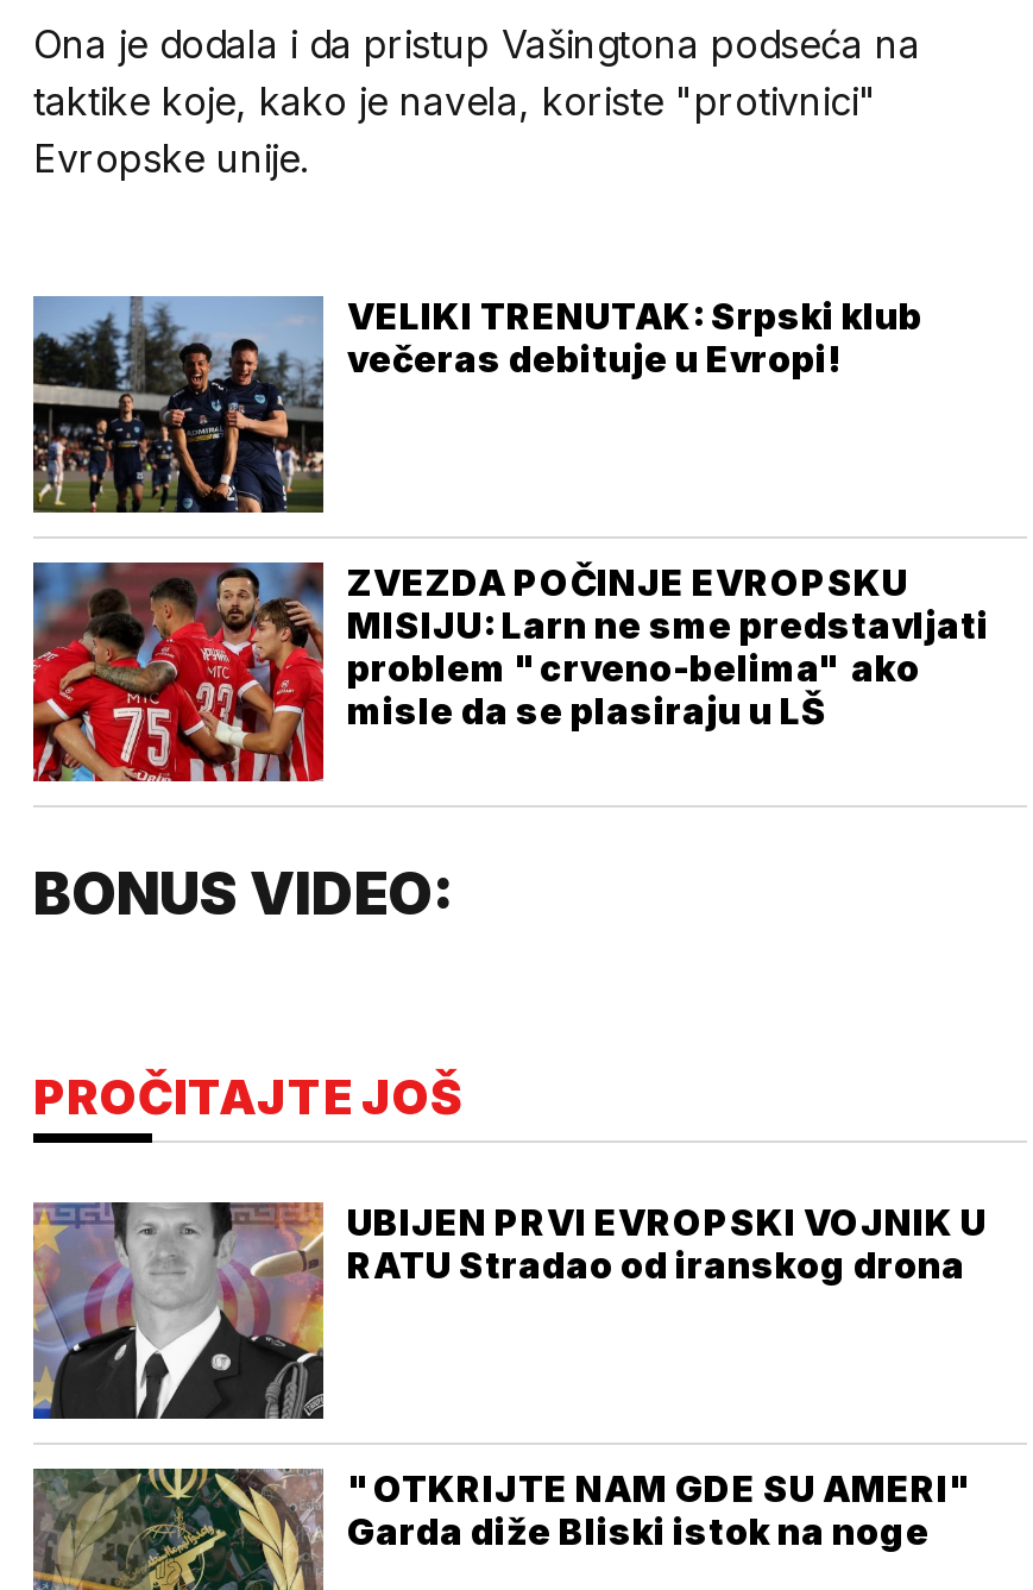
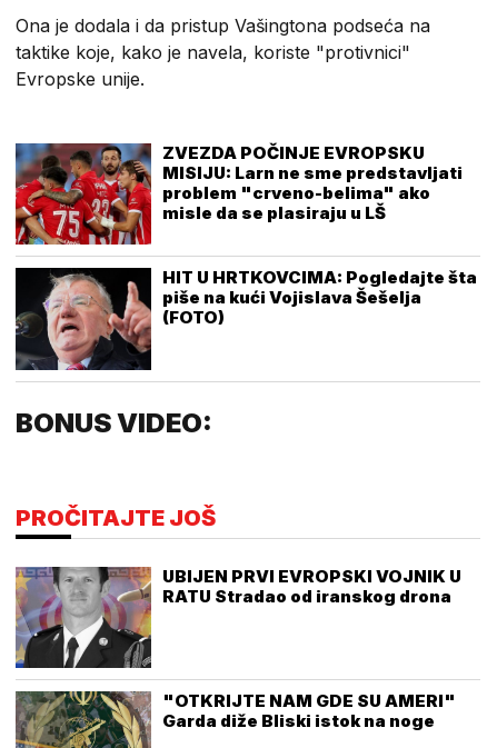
- [image]
- VELIKI TRENUTAK: Srpski klub
- večeras debituje u Evropi!

moved up: [image] | ZVEZDA POČINJE EVROPSKU | MISIJU: Larn ne sme predstavljati | problem "crveno-belima" ako | misle da se plasiraju u LŠ

+ [image]
+ HIT U HRTKOVCIMA: Pogledajte šta
+ piše na kući Vojislava Šešelja
+ (FOTO)
